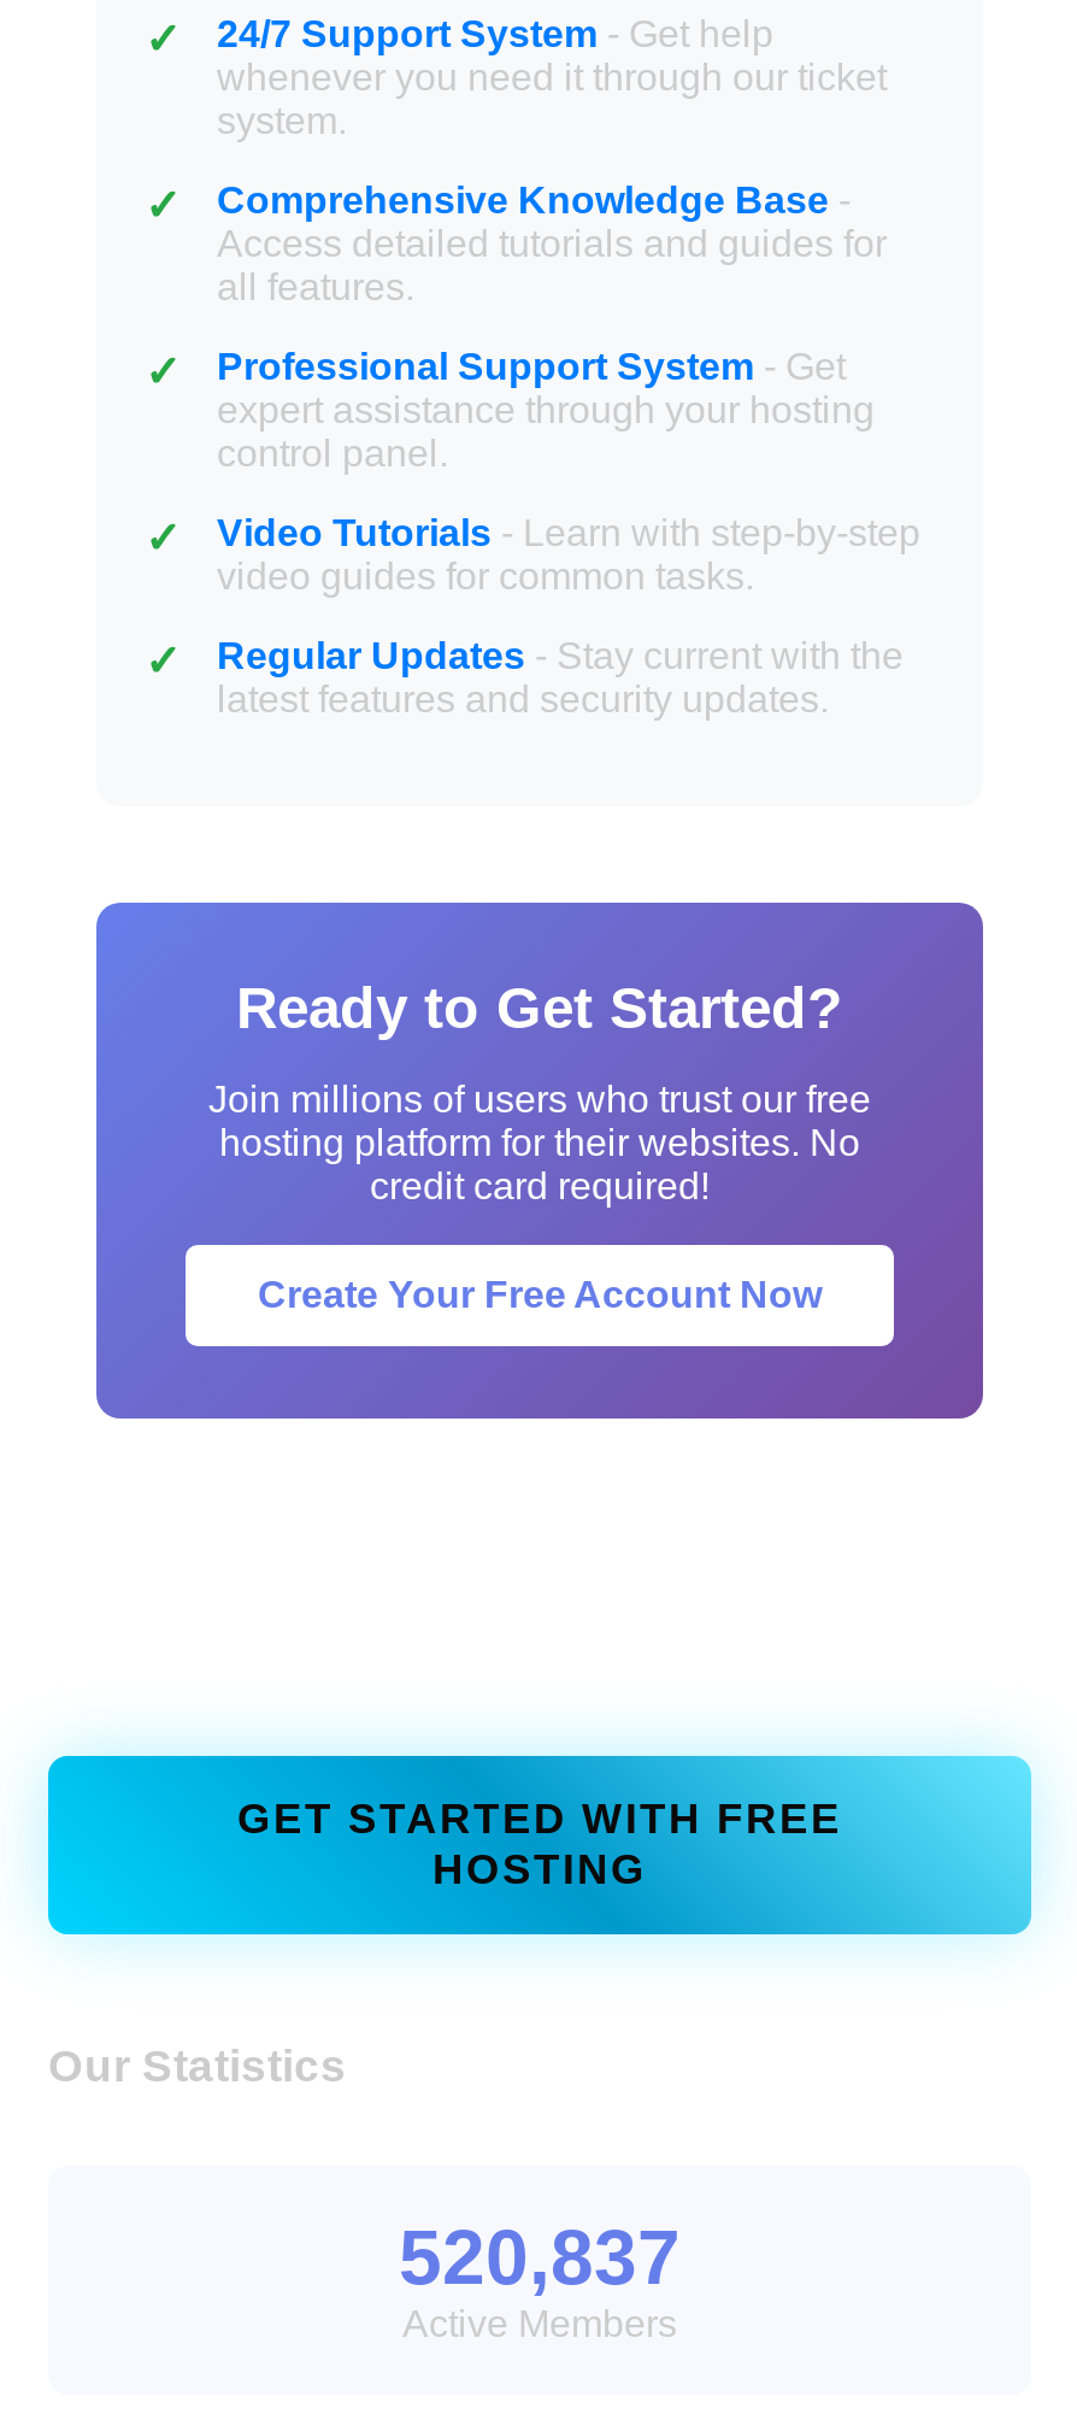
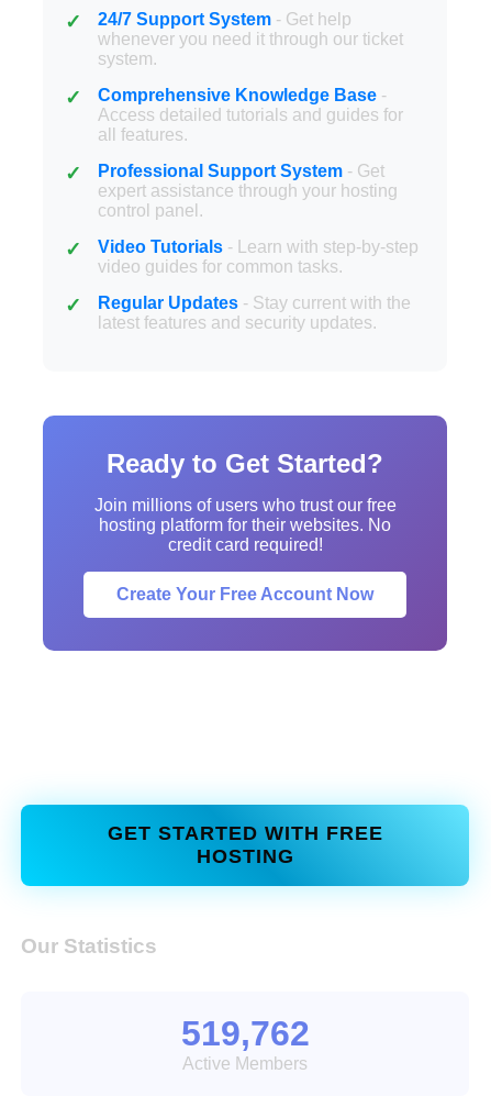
- 520,837
+ 519,762
